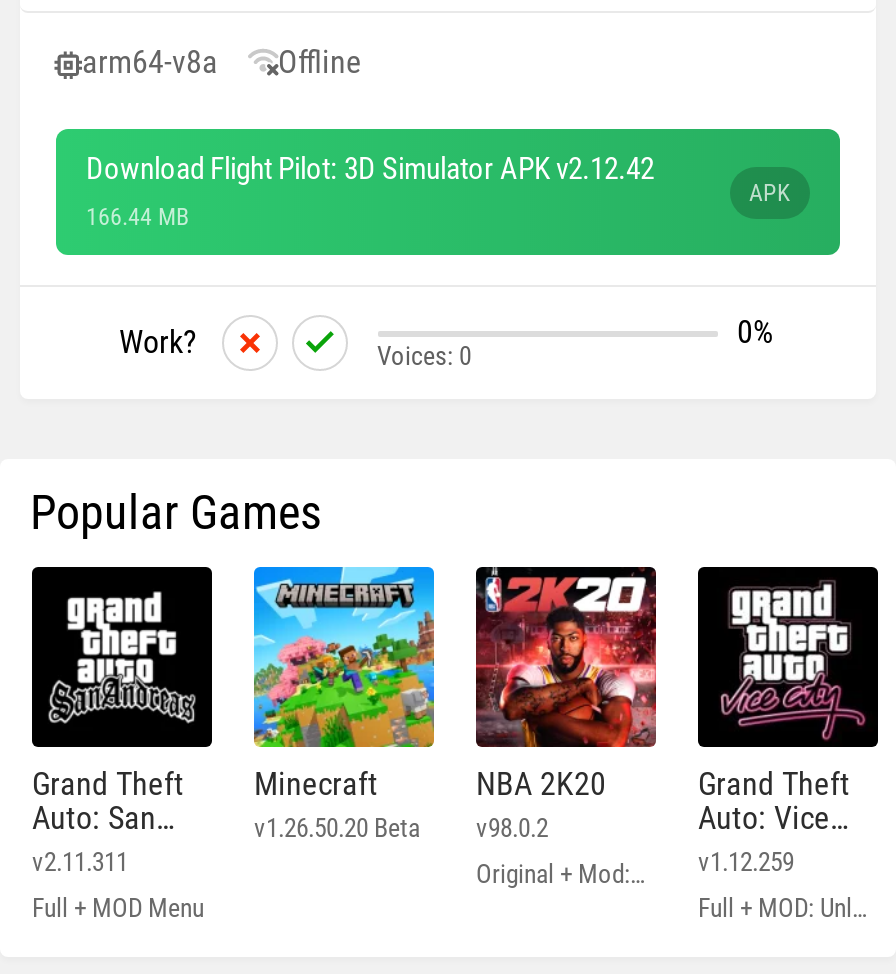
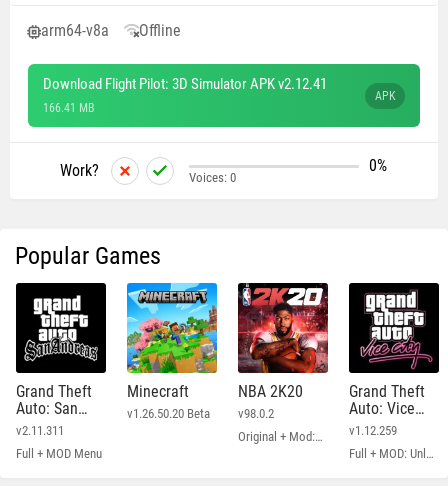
- Download Flight Pilot: 3D Simulator APK v2.12.42
+ Download Flight Pilot: 3D Simulator APK v2.12.41

- 166.44 MB
+ 166.41 MB
